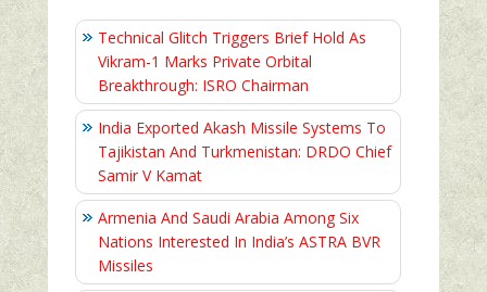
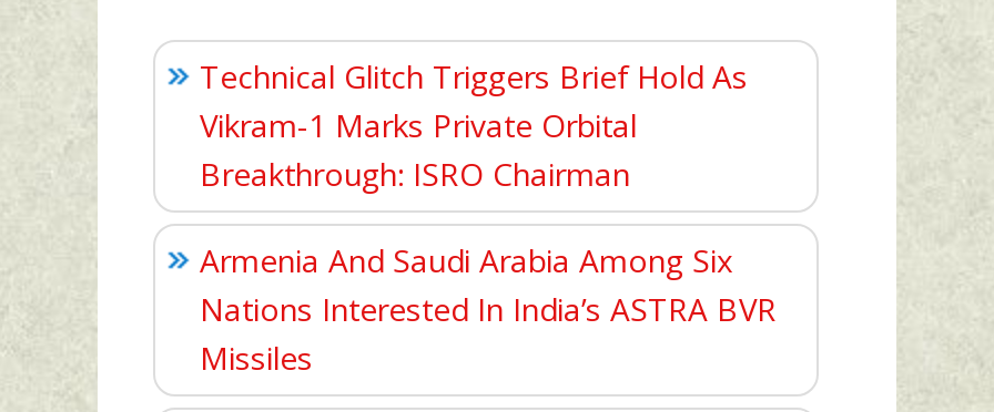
- India Exported Akash Missile Systems To
- Tajikistan And Turkmenistan: DRDO Chief
- Samir V Kamat
